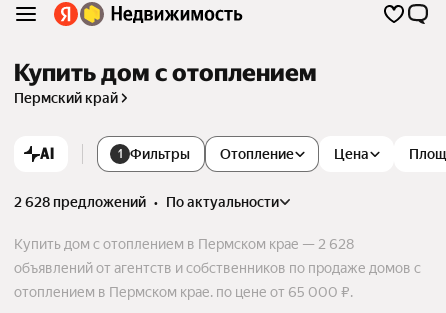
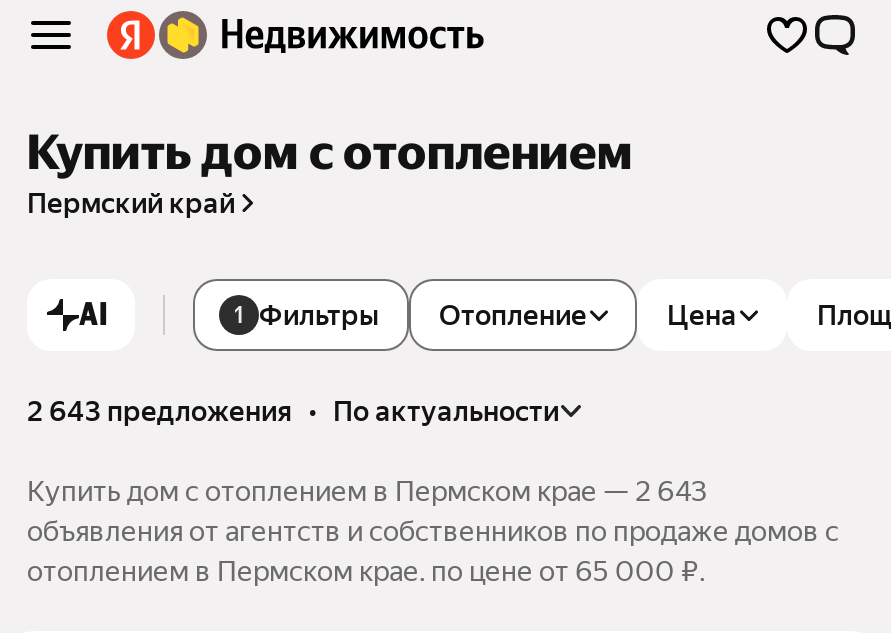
- 2 628 предложений • по актуальности
+ 2 643 предложения • по актуальности

- Купить дом с отоплением в Пермском крае — 2 628
+ Купить дом с отоплением в Пермском крае — 2 643

- объявлений от агентств и собственников по продаже домов с
+ объявления от агентств и собственников по продаже домов с
